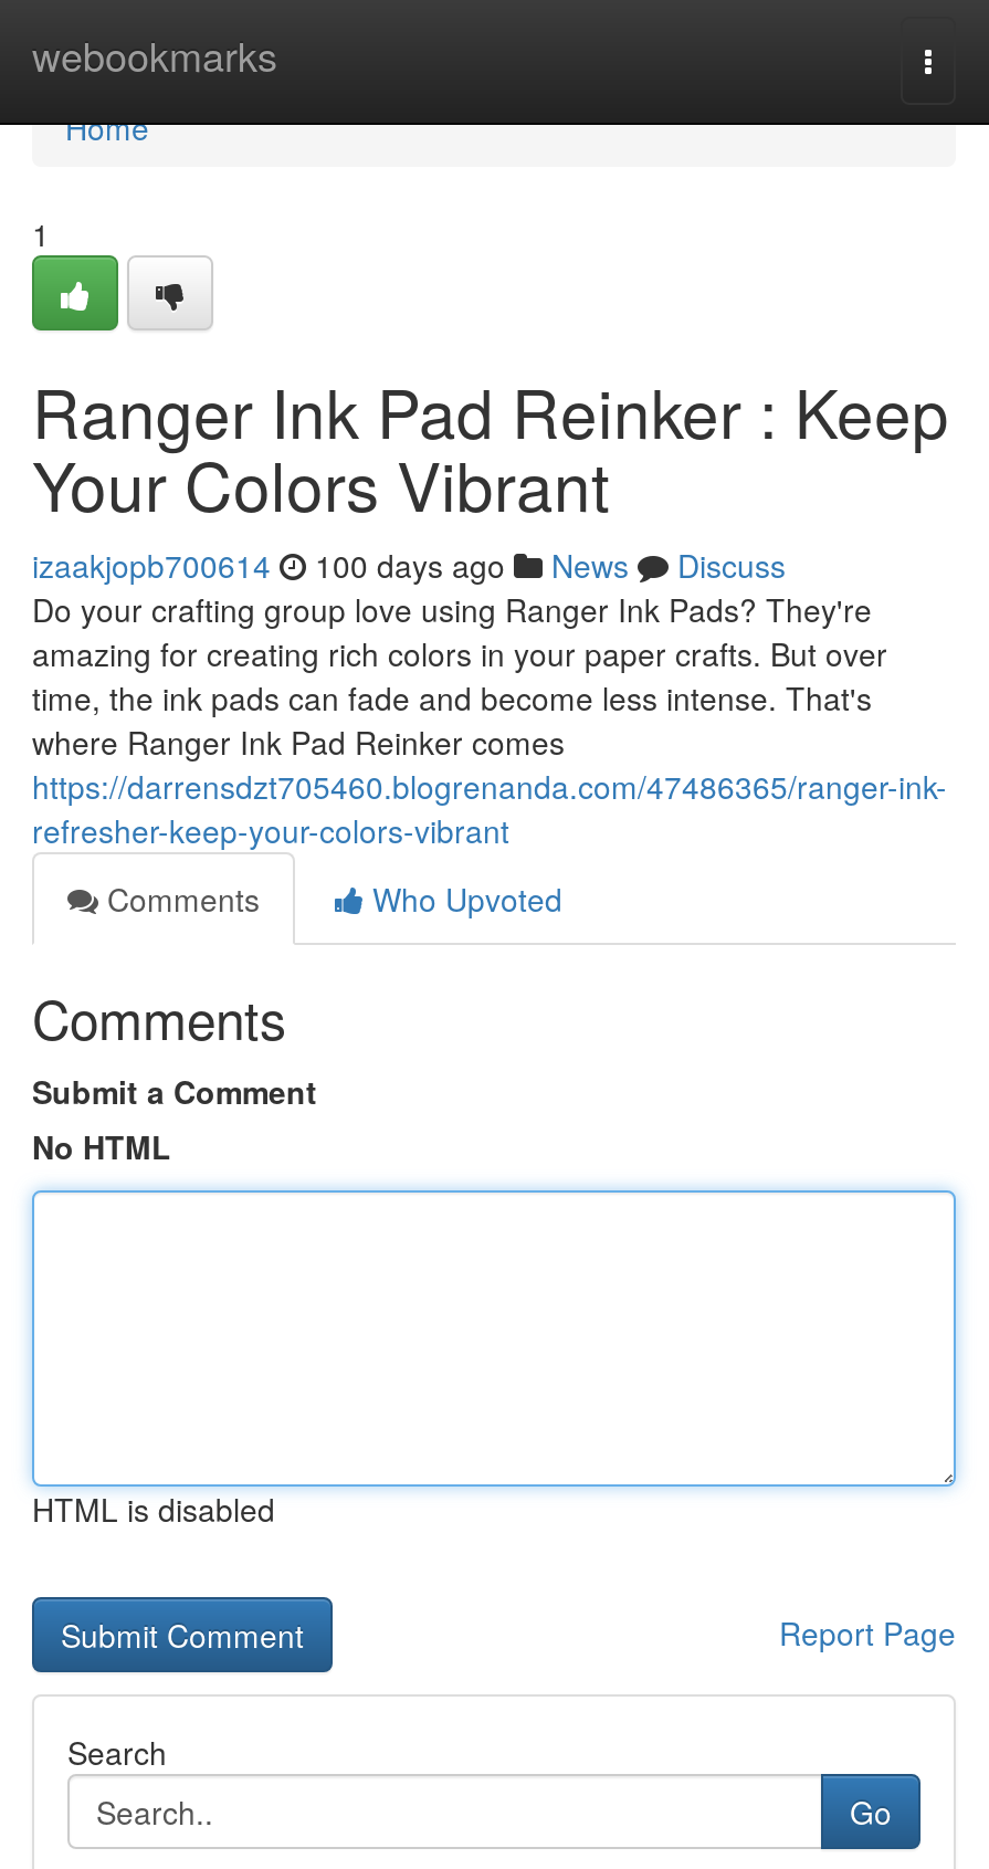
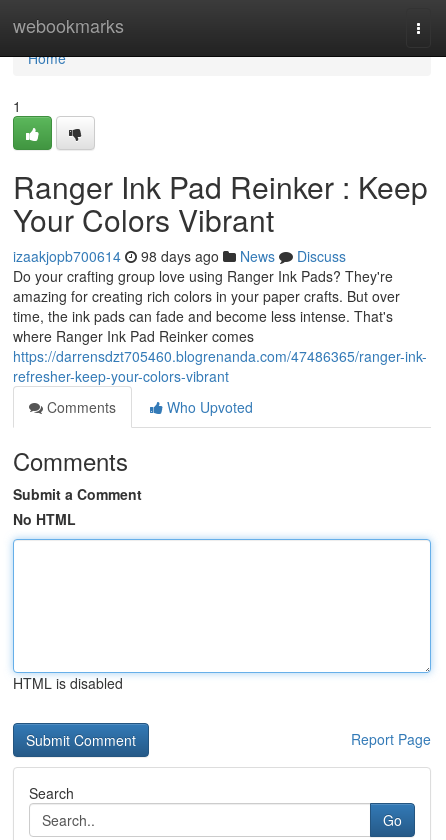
- izaakjopb700614 100 days ago News Discuss
+ izaakjopb700614 98 days ago News Discuss
